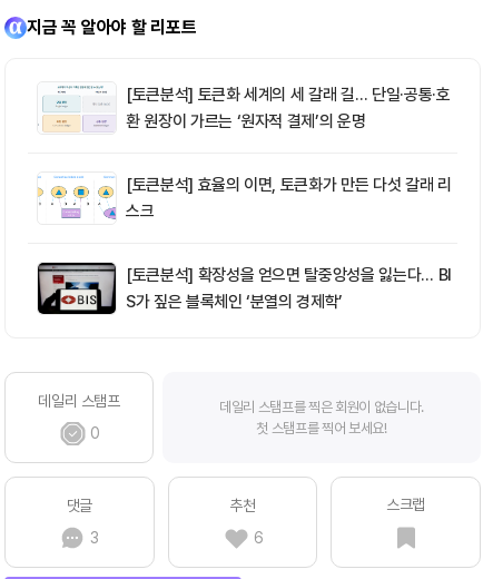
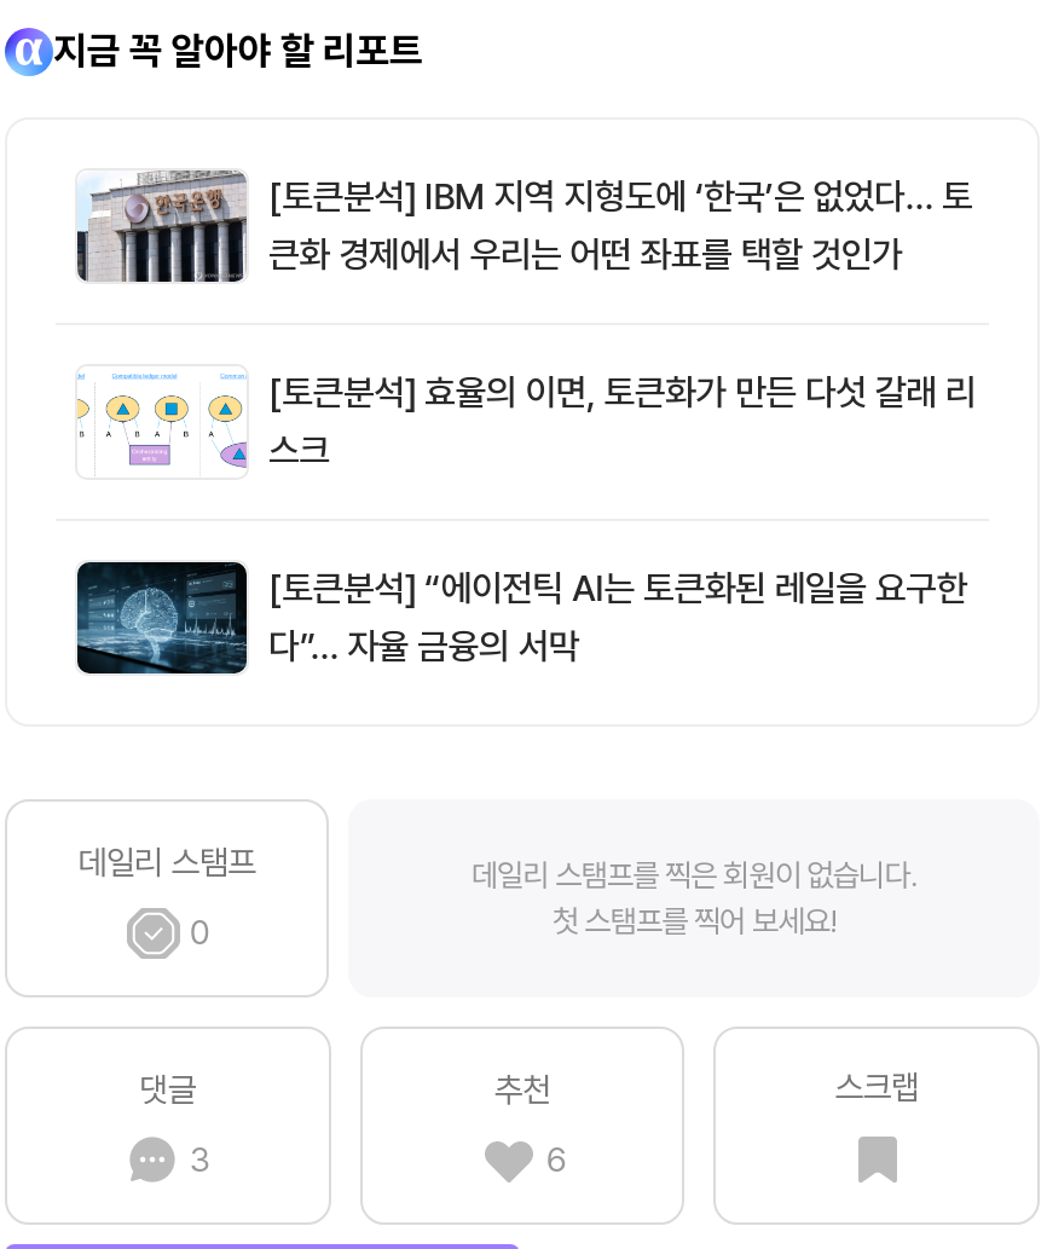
- [image]
- [토큰분석] 토큰화 세계의 세 갈래 길… 단일·공통·호
- 환 원장이 가르는 ‘원자적 결제’의 운명
+ [image]
+ [토큰분석] IBM 지역 지형도에 ‘한국’은 없었다… 토
+ 큰화 경제에서 우리는 어떤 좌표를 택할 것인가

- [image]
- [토큰분석] 확장성을 얻으면 탈중앙성을 잃는다… BI
- S가 짚은 블록체인 ‘분열의 경제학’
+ [image]
+ [토큰분석] “에이전틱 AI는 토큰화된 레일을 요구한
+ 다”… 자율 금융의 서막
